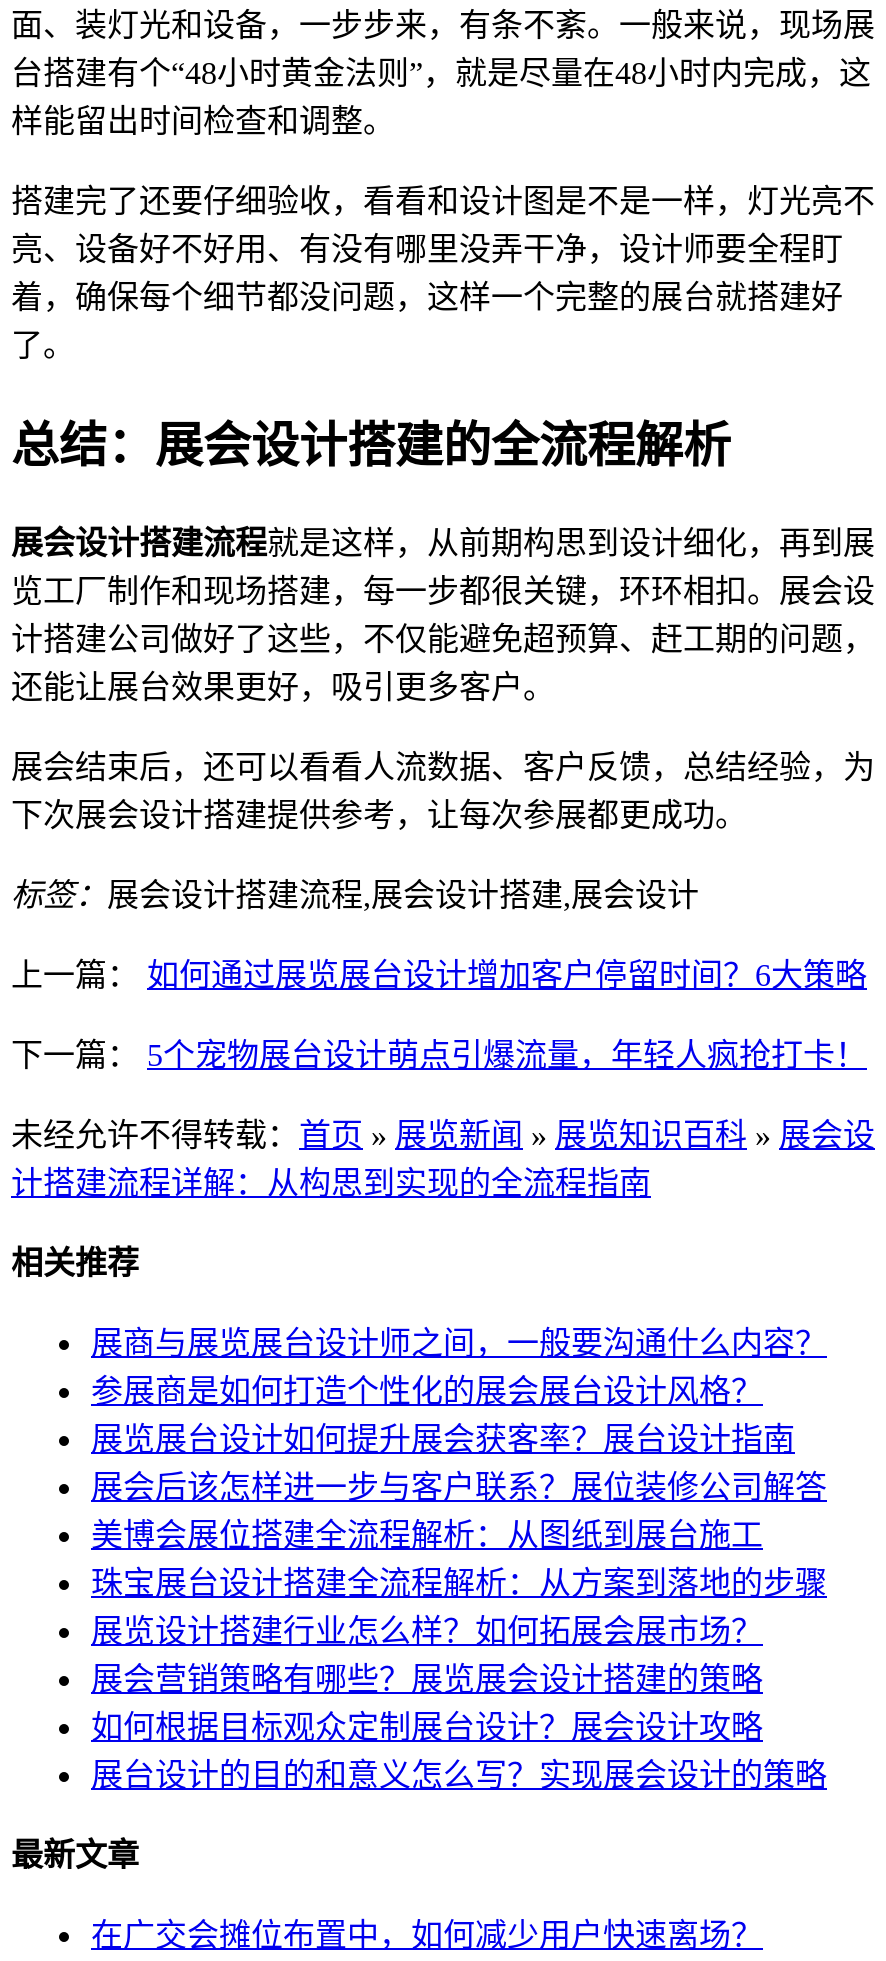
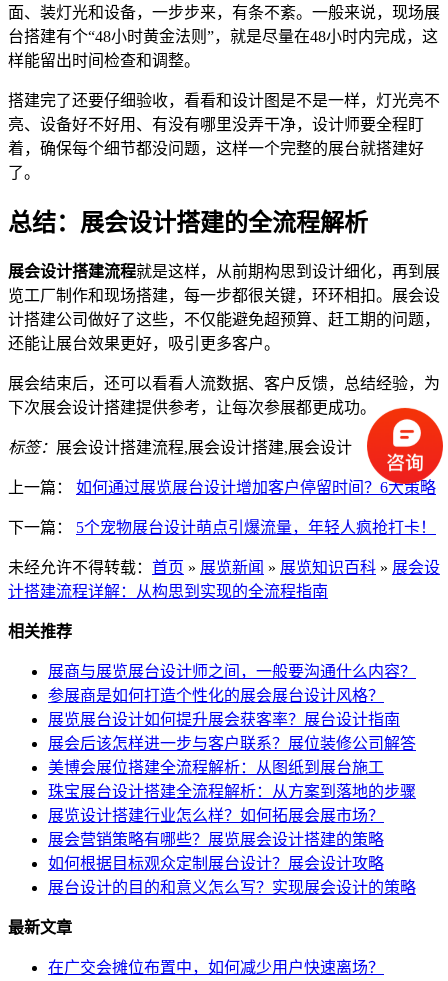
+ [image]
